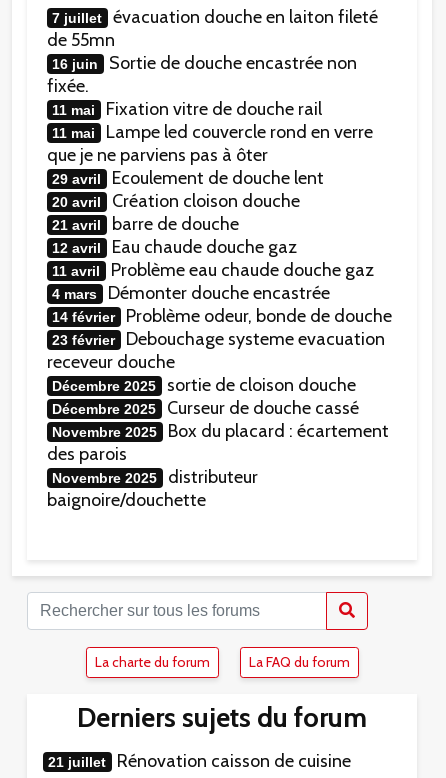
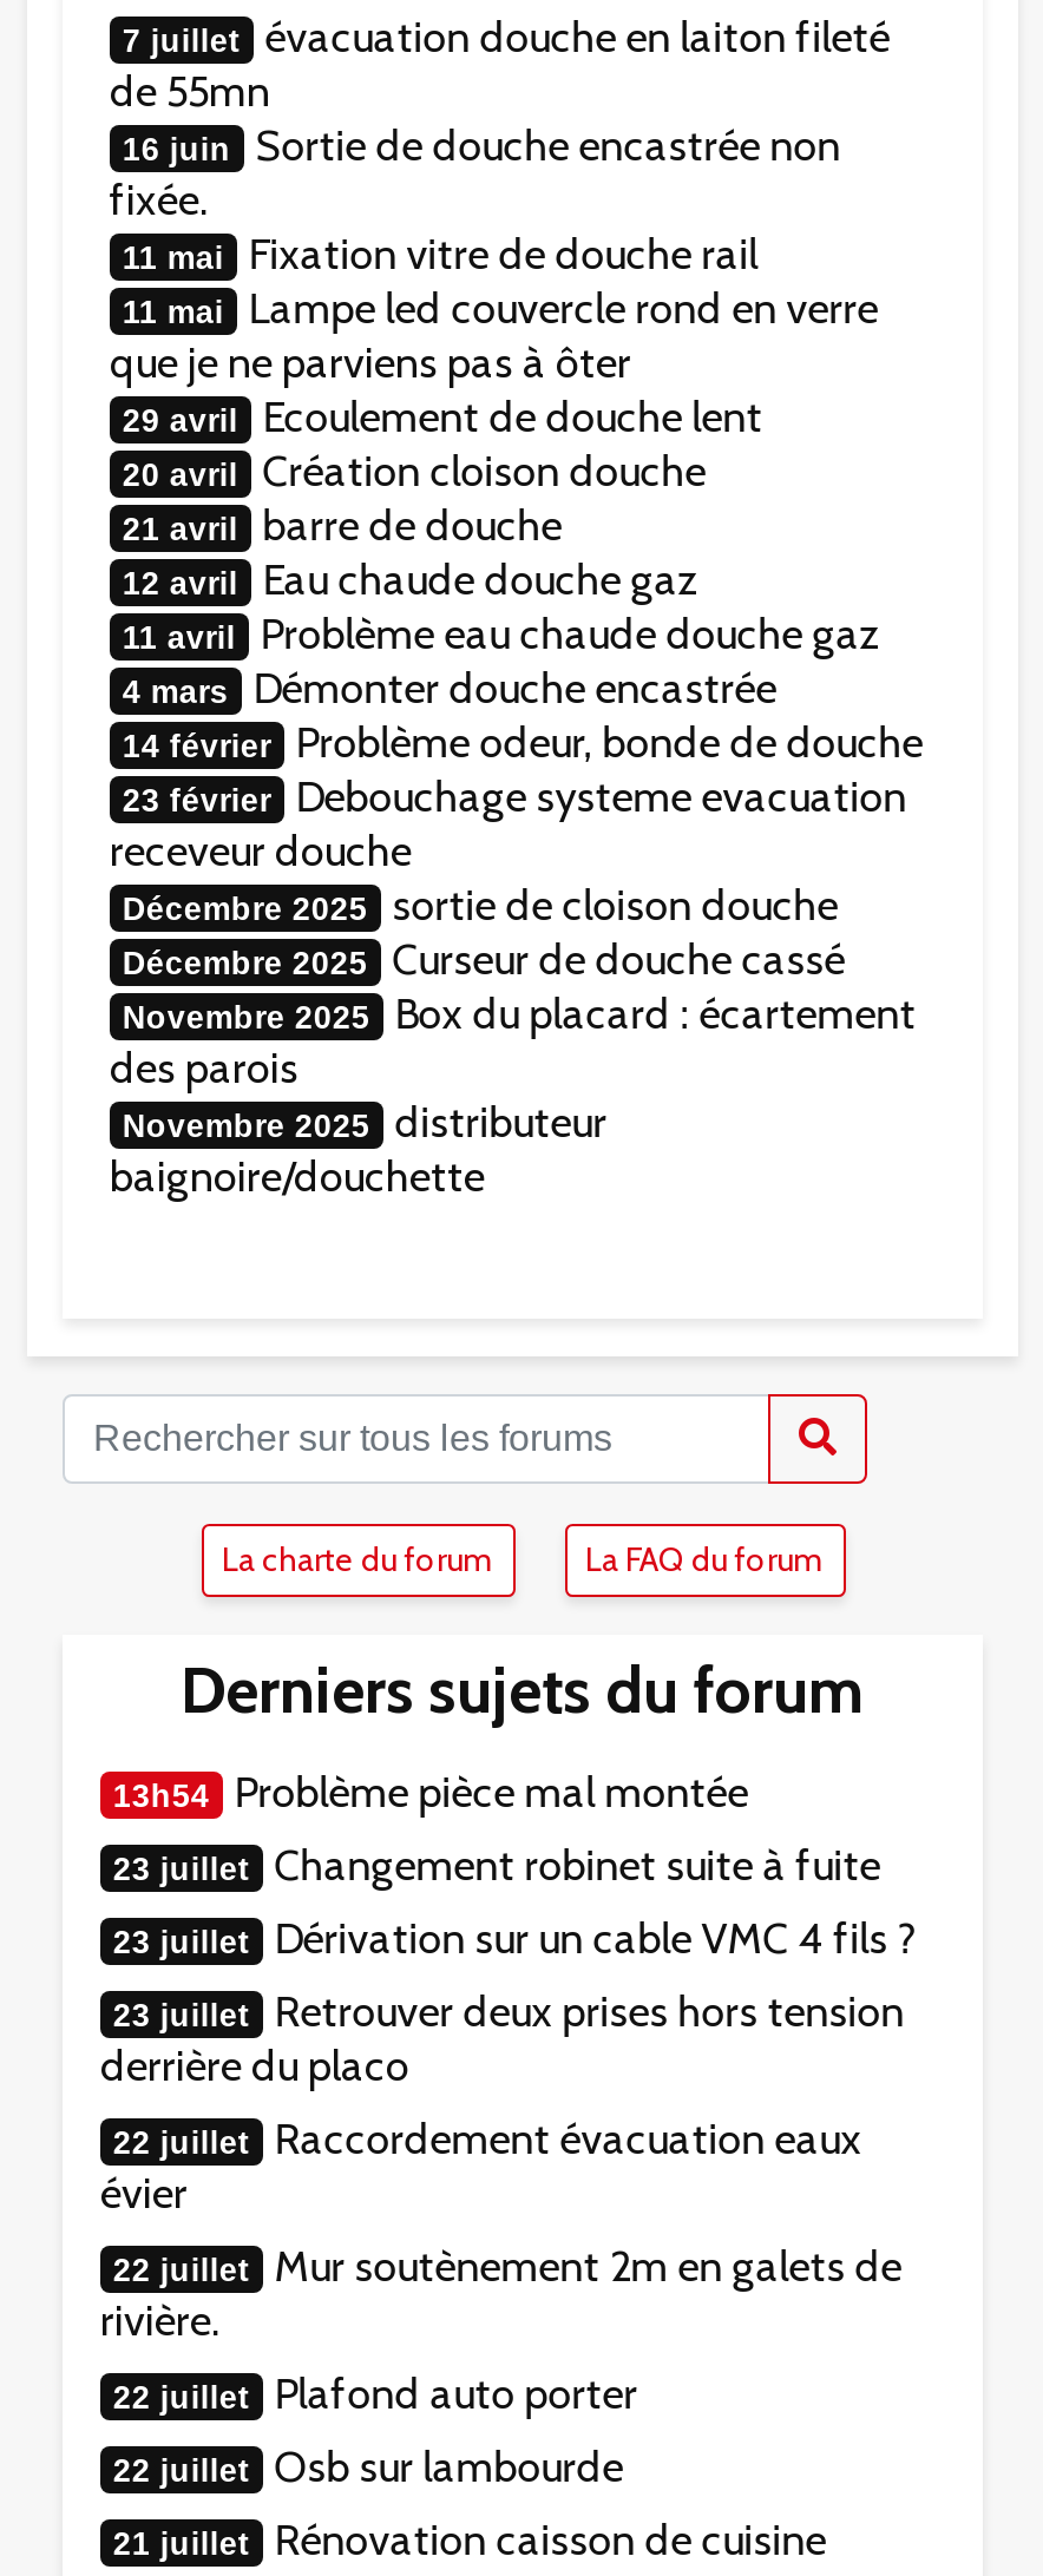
+ 13h54
+ Problème pièce mal montée
+ 23 juillet
+ Changement robinet suite à fuite
+ 23 juillet
+ Dérivation sur un cable VMC 4 fils ?
+ 23 juillet
+ Retrouver deux prises hors tension
+ derrière du placo
+ 22 juillet
+ Raccordement évacuation eaux
+ évier
+ 22 juillet
+ Mur soutènement 2m en galets de
+ rivière.
+ 22 juillet
+ Plafond auto porter
+ 22 juillet
+ Osb sur lambourde
